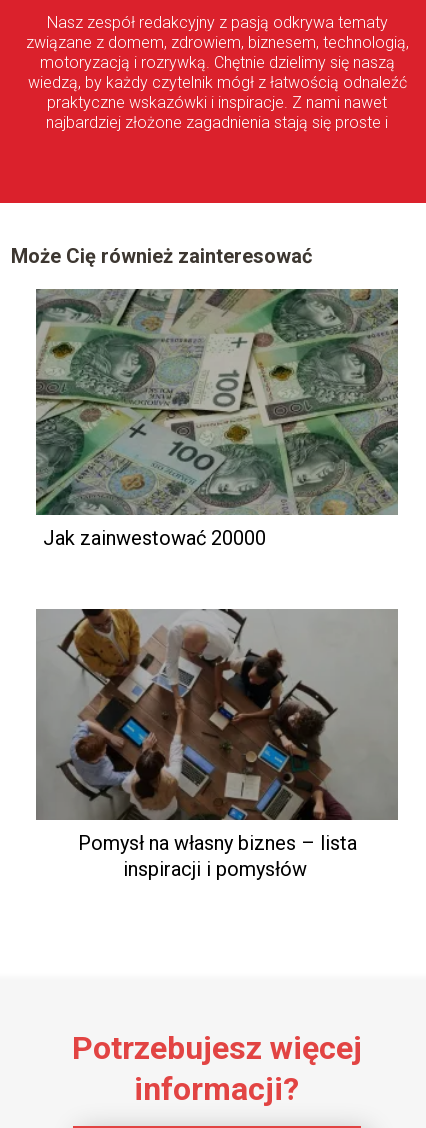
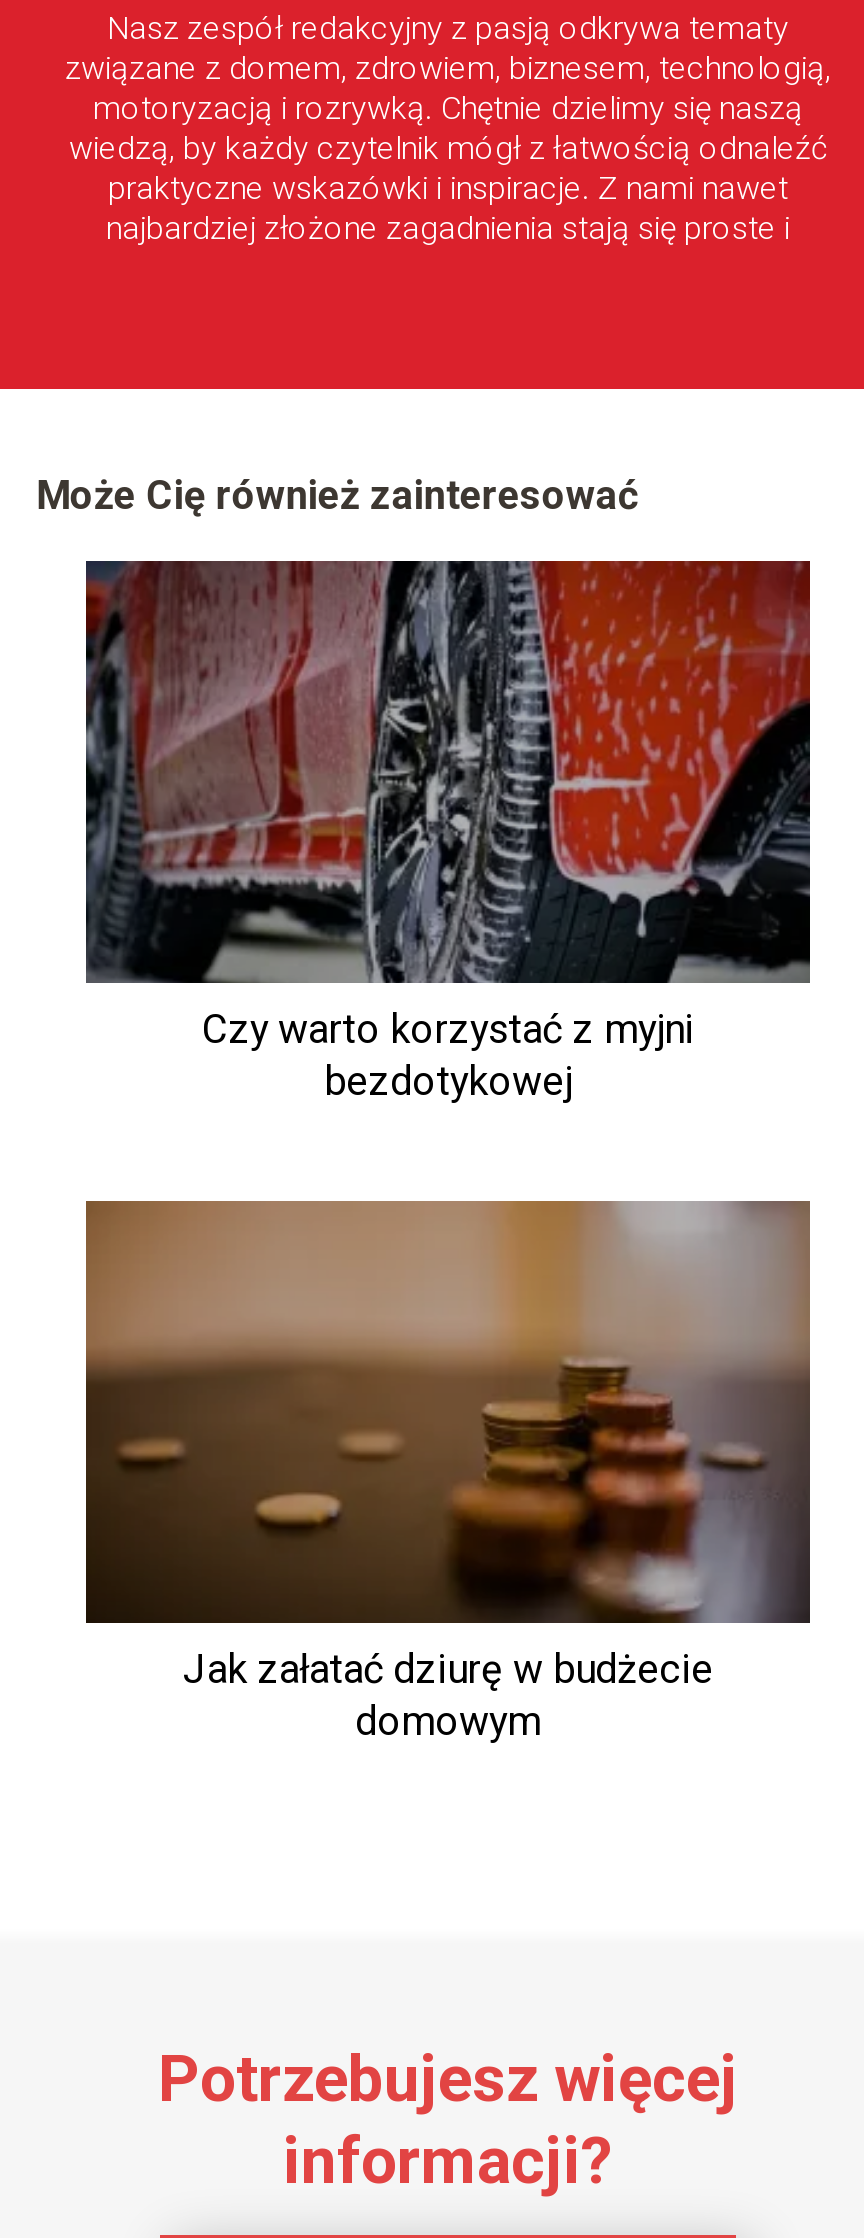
- [image]
- Jak zainwestować 20000
+ [image]
+ Czy warto korzystać z myjni
+ bezdotykowej

- [image]
- Pomysł na własny biznes – lista
- inspiracji i pomysłów
+ [image]
+ Jak załatać dziurę w budżecie
+ domowym
